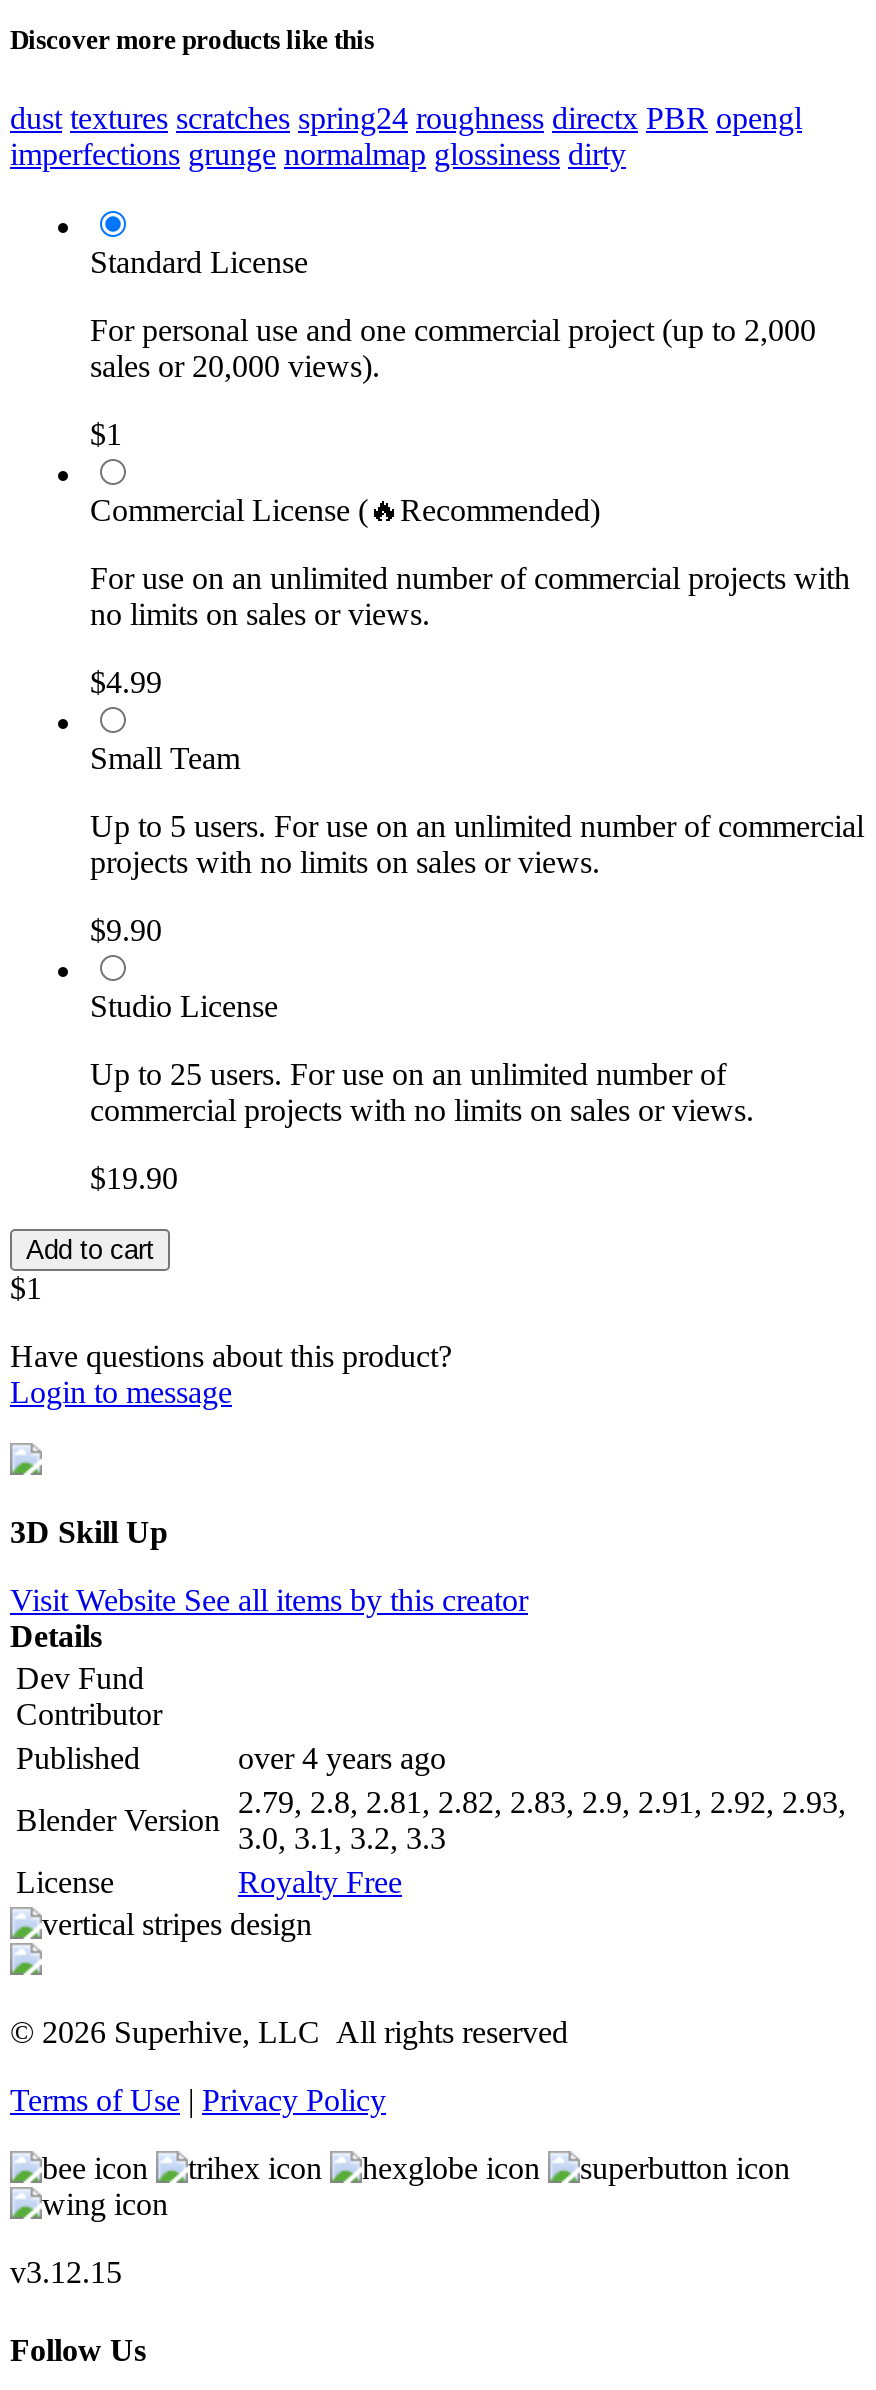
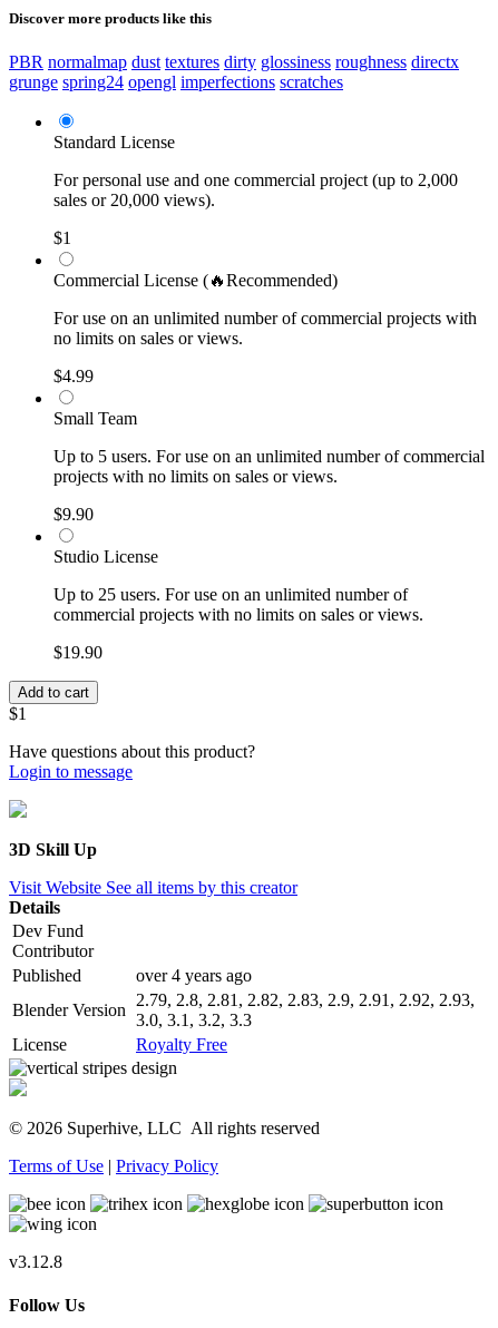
- dust textures scratches spring24 roughness directx PBR opengl
- imperfections grunge normalmap glossiness dirty
+ PBR normalmap dust textures dirty glossiness roughness directx
+ grunge spring24 opengl imperfections scratches

- v3.12.15
+ v3.12.8
